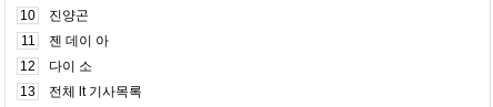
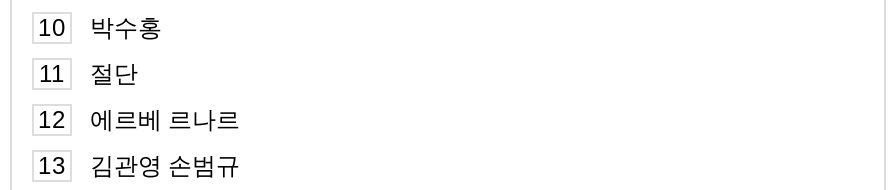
- 진양곤
+ 박수홍

- 젠 데이 아
+ 절단

- 다이 소
+ 에르베 르나르

- 전체 lt 기사목록
+ 김관영 손범규
